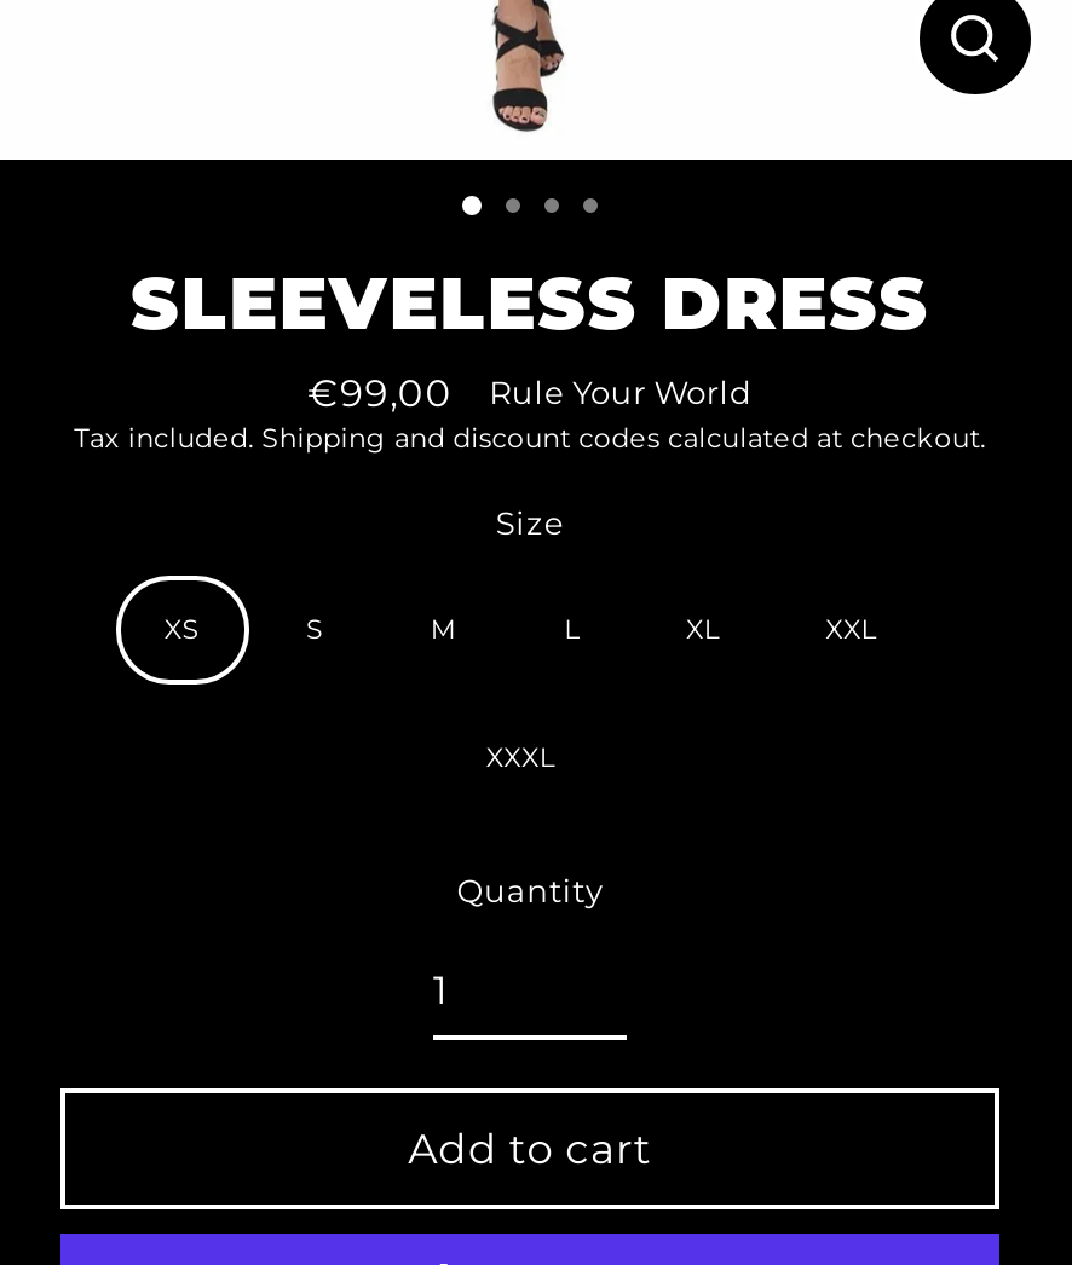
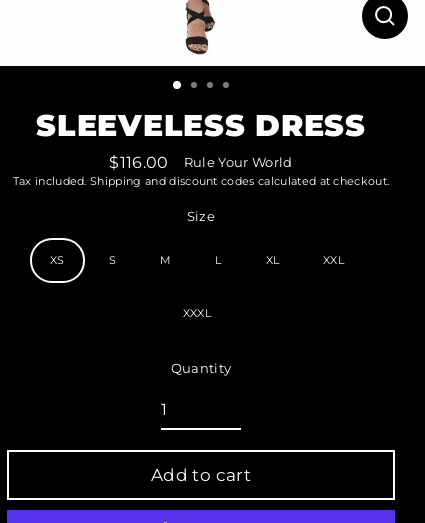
- €99,00
+ $116.00
